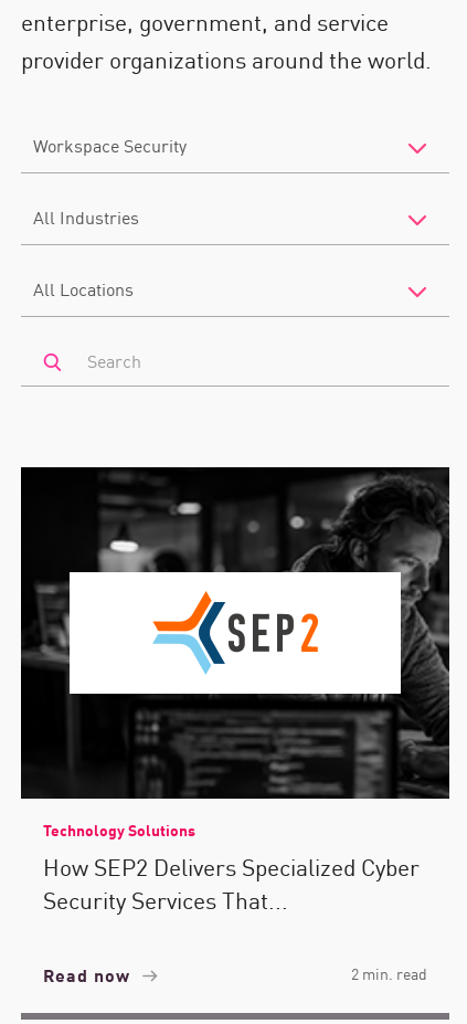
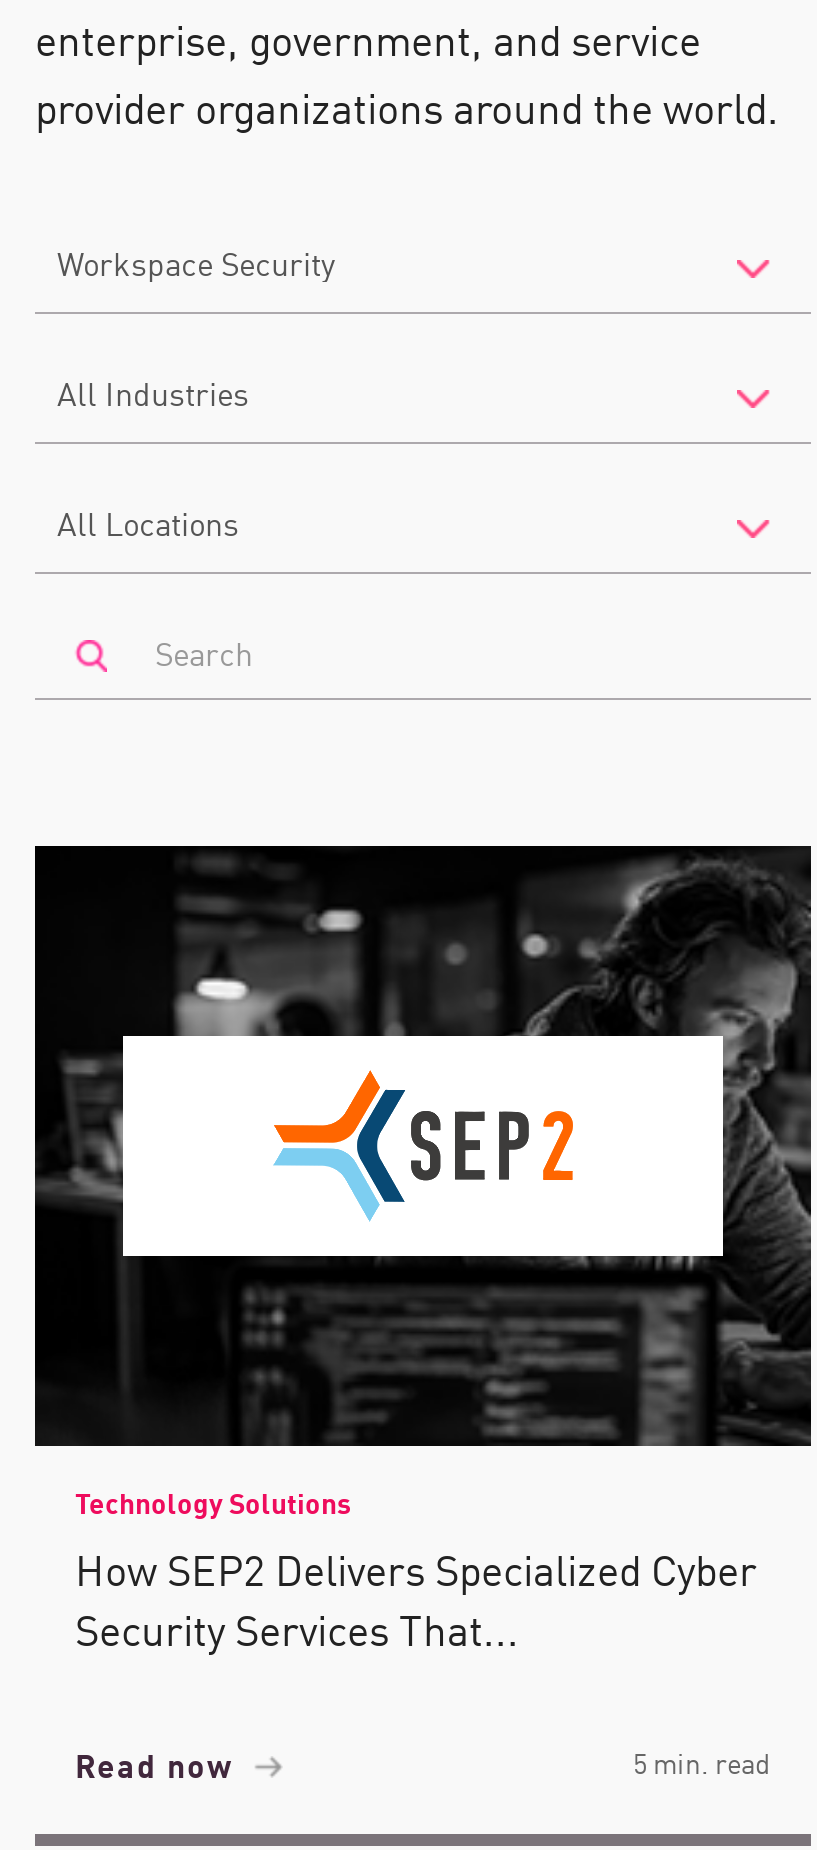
- 2 min. read
+ 5 min. read
